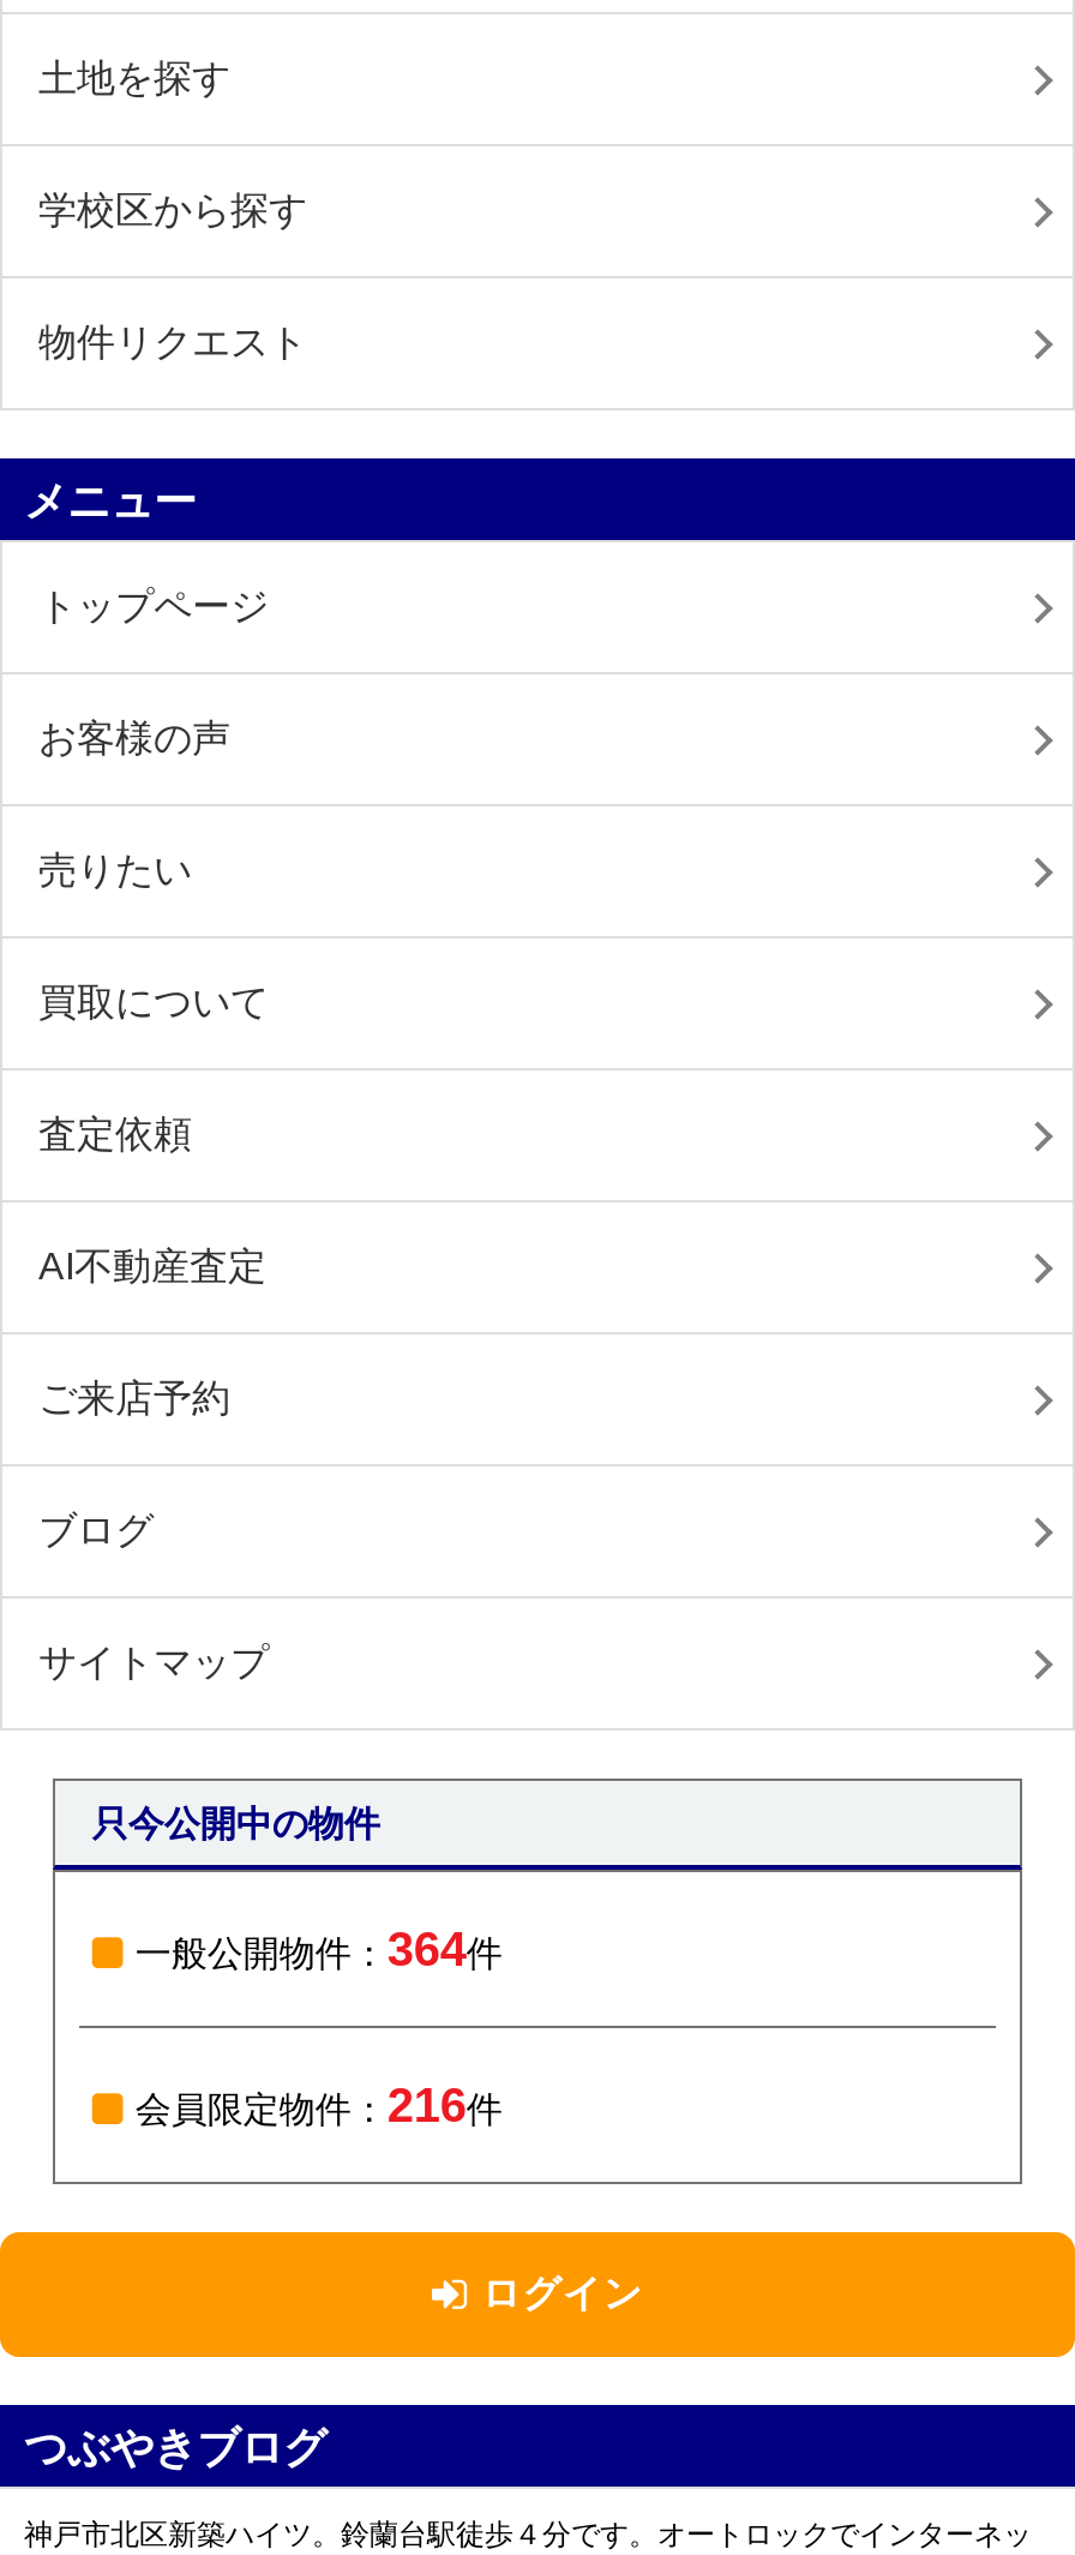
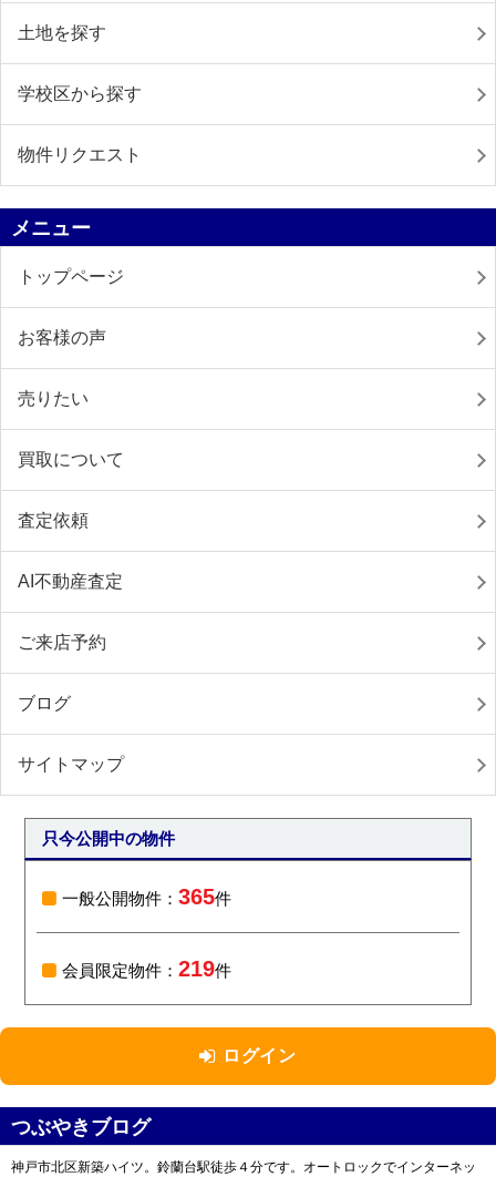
- 一般公開物件：364件
+ 一般公開物件：365件

- 会員限定物件：216件
+ 会員限定物件：219件
